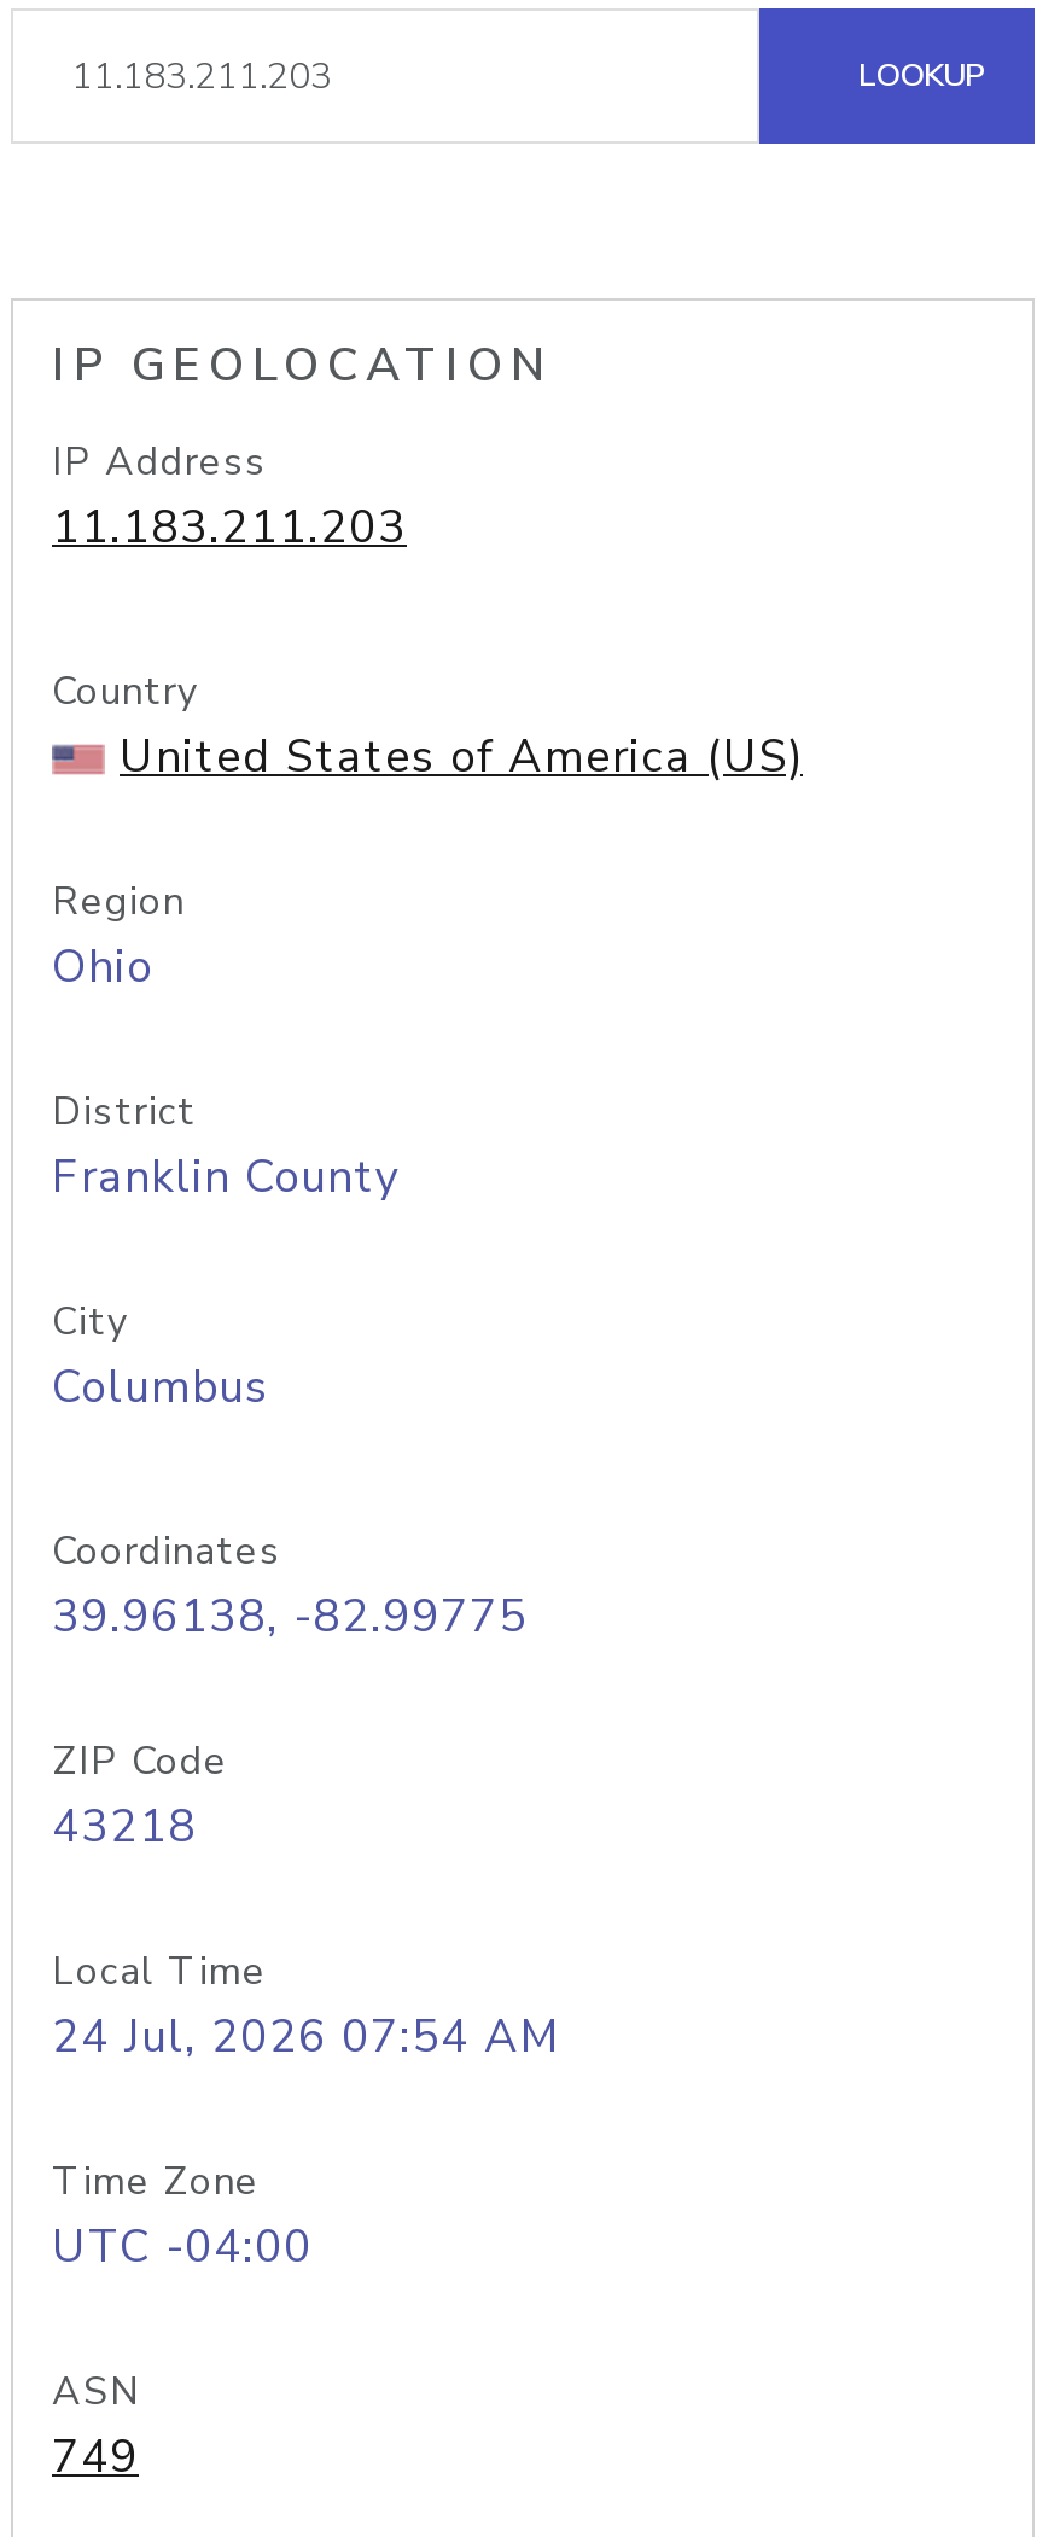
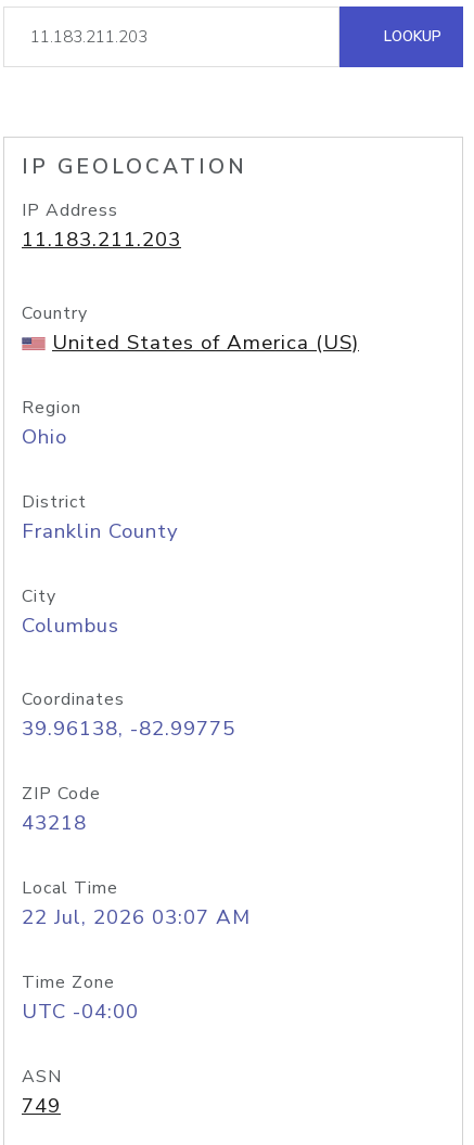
- 24 Jul, 2026 07:54 AM
+ 22 Jul, 2026 03:07 AM
